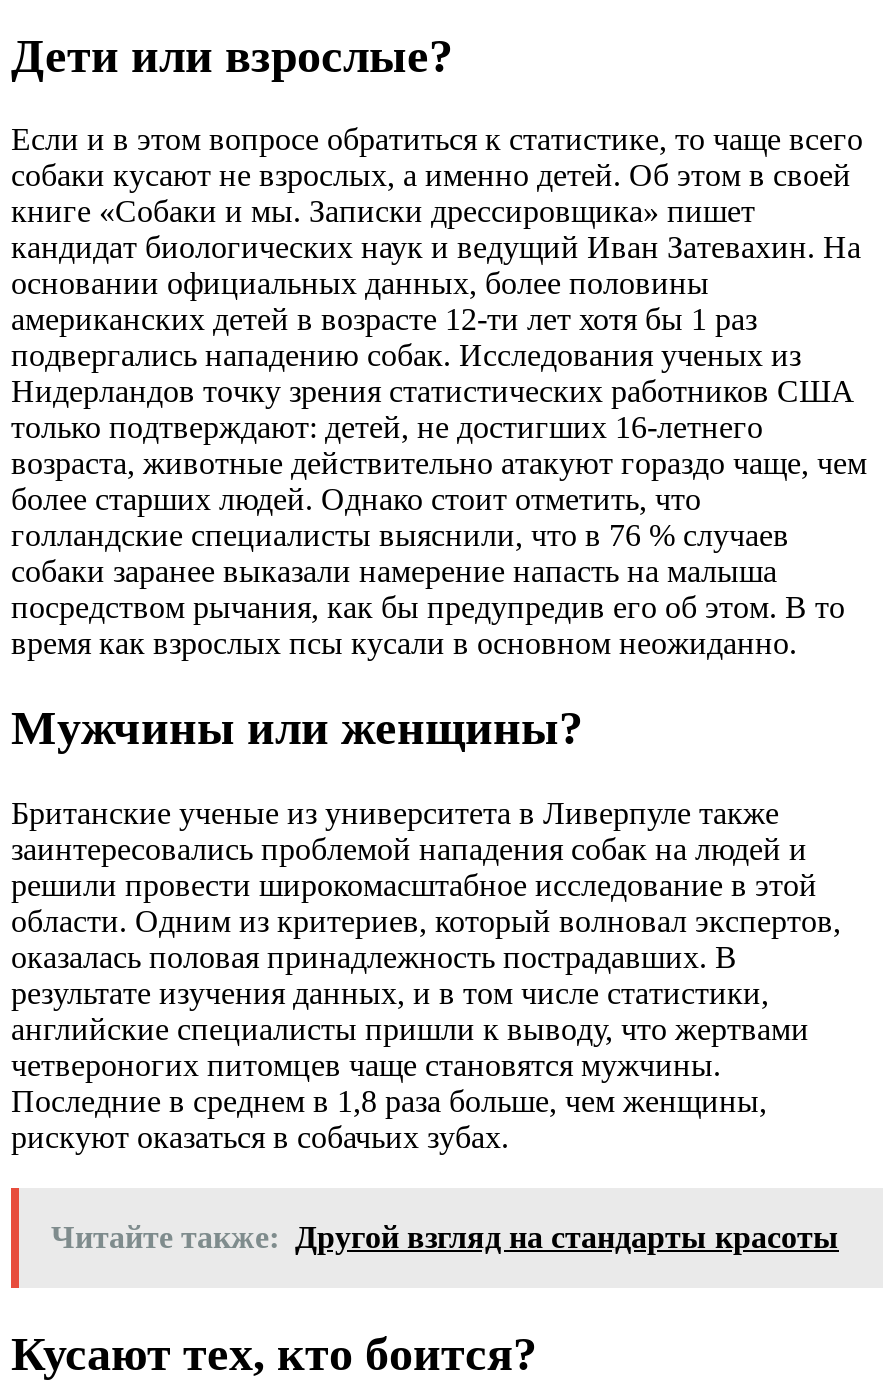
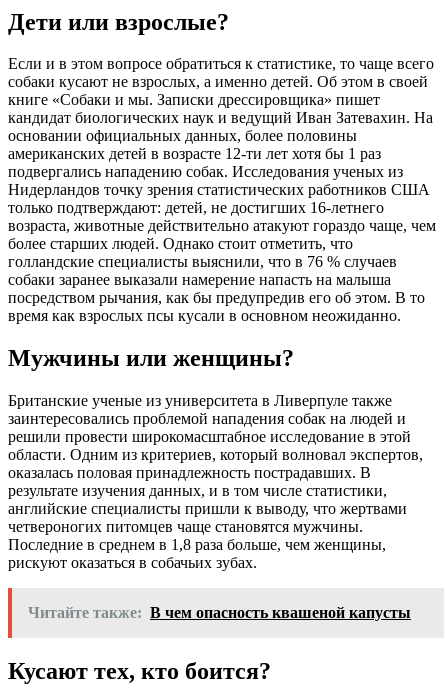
- Читайте также: Другой взгляд на стандарты красоты
+ Читайте также: В чем опасность квашеной капусты
